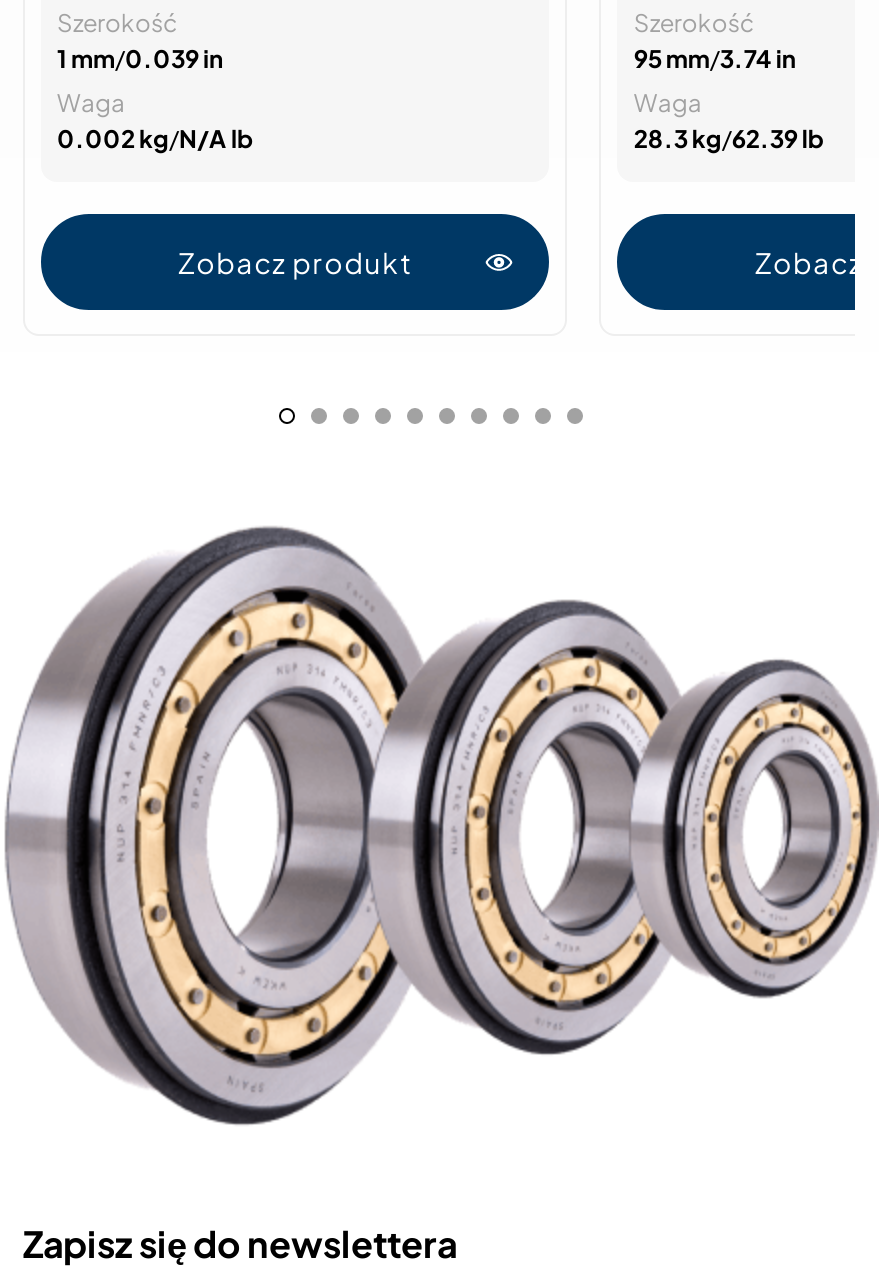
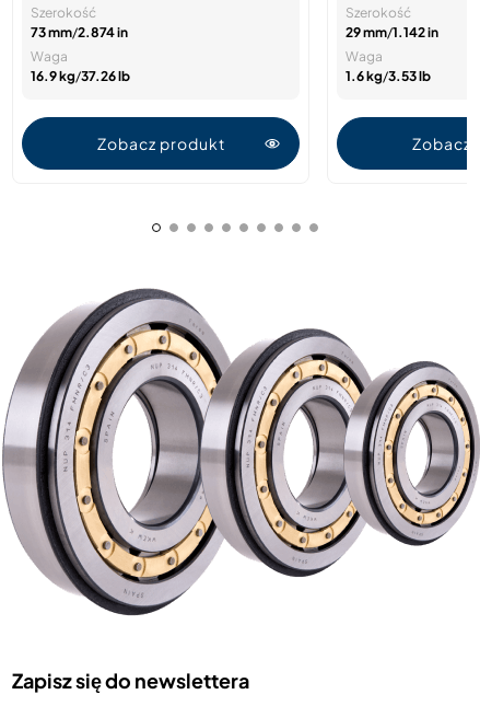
- 1 mm/0.039 in
+ 73 mm/2.874 in

- 95 mm/3.74 in
+ 29 mm/1.142 in

- 0.002 kg/N/A lb
+ 16.9 kg/37.26 lb

- 28.3 kg/62.39 lb
+ 1.6 kg/3.53 lb
